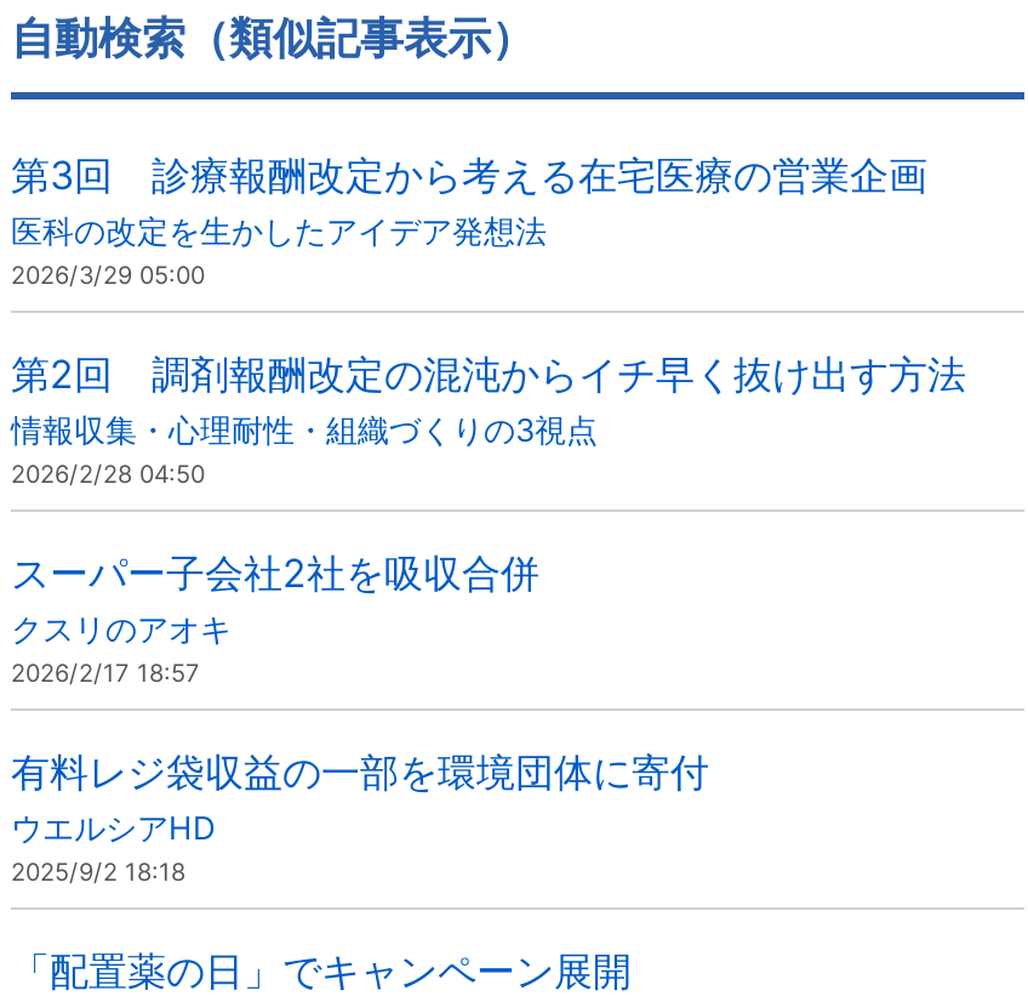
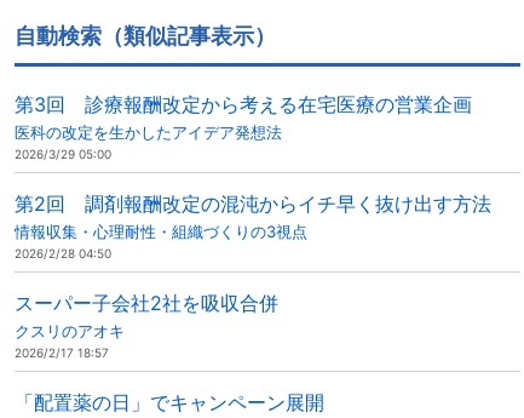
- 有料レジ袋収益の一部を環境団体に寄付
- ウエルシアHD
- 2025/9/2 18:18
